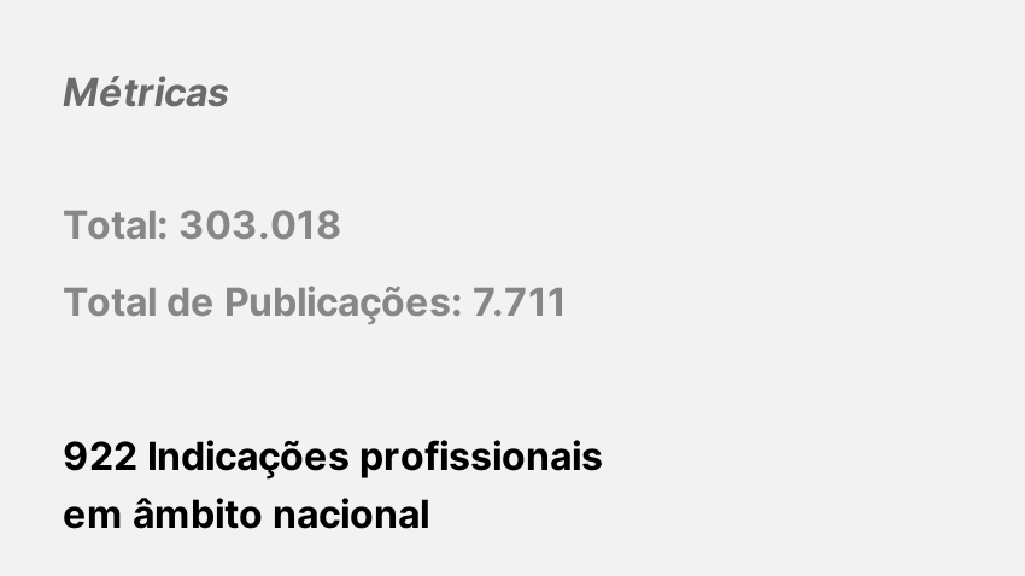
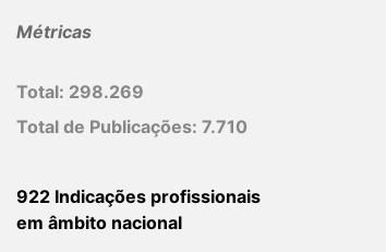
- Total: 303.018
+ Total: 298.269

- Total de Publicações: 7.711
+ Total de Publicações: 7.710
